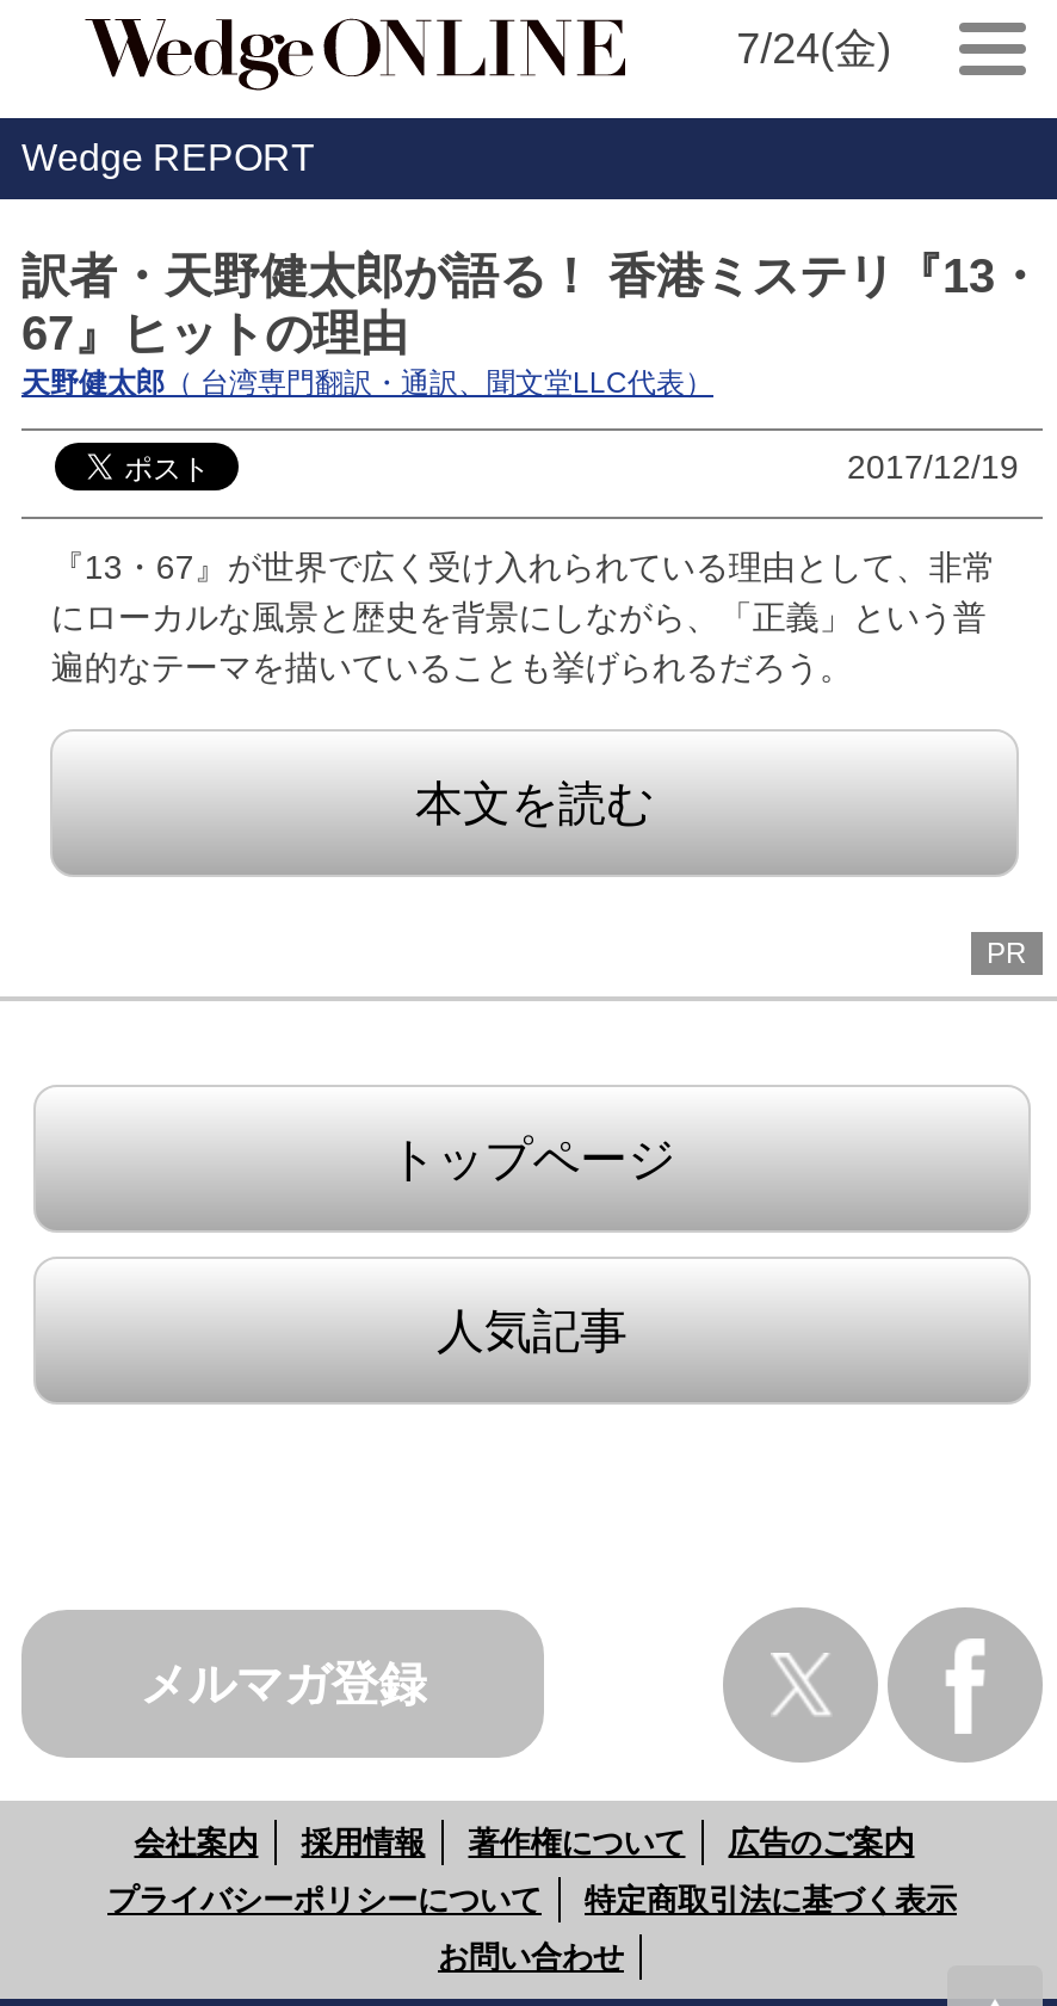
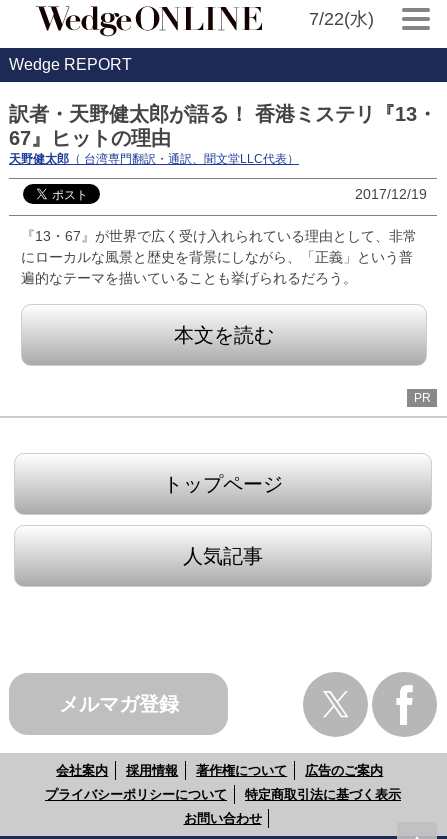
- 7/24(金)
+ 7/22(水)
